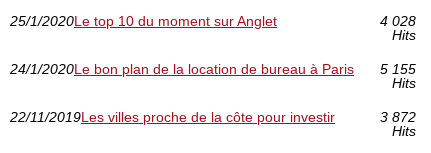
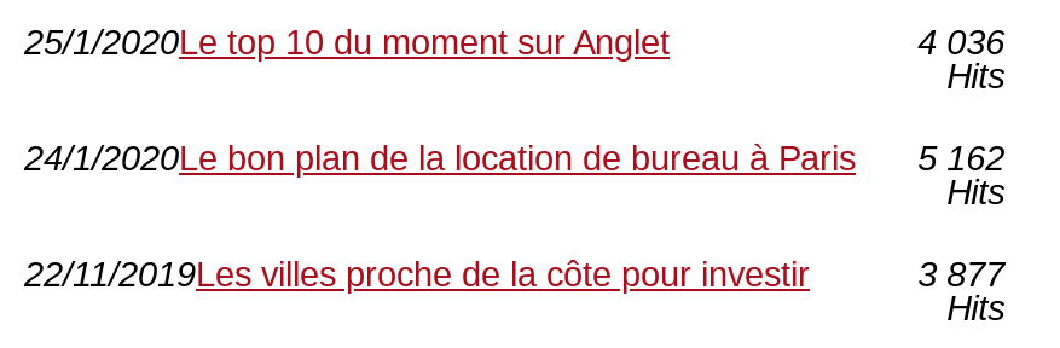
- 4 028
+ 4 036

- 24/1/2020 Le bon plan de la location de bureau à Paris 5 155
+ 24/1/2020 Le bon plan de la location de bureau à Paris 5 162

- 3 872
+ 3 877
